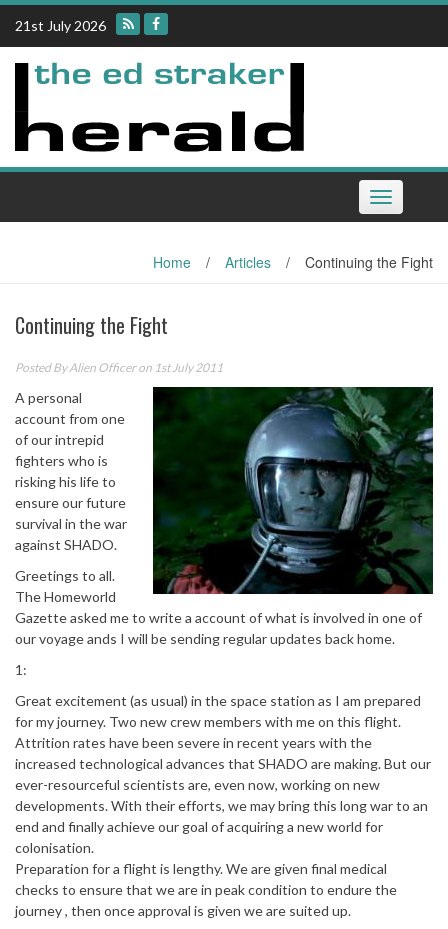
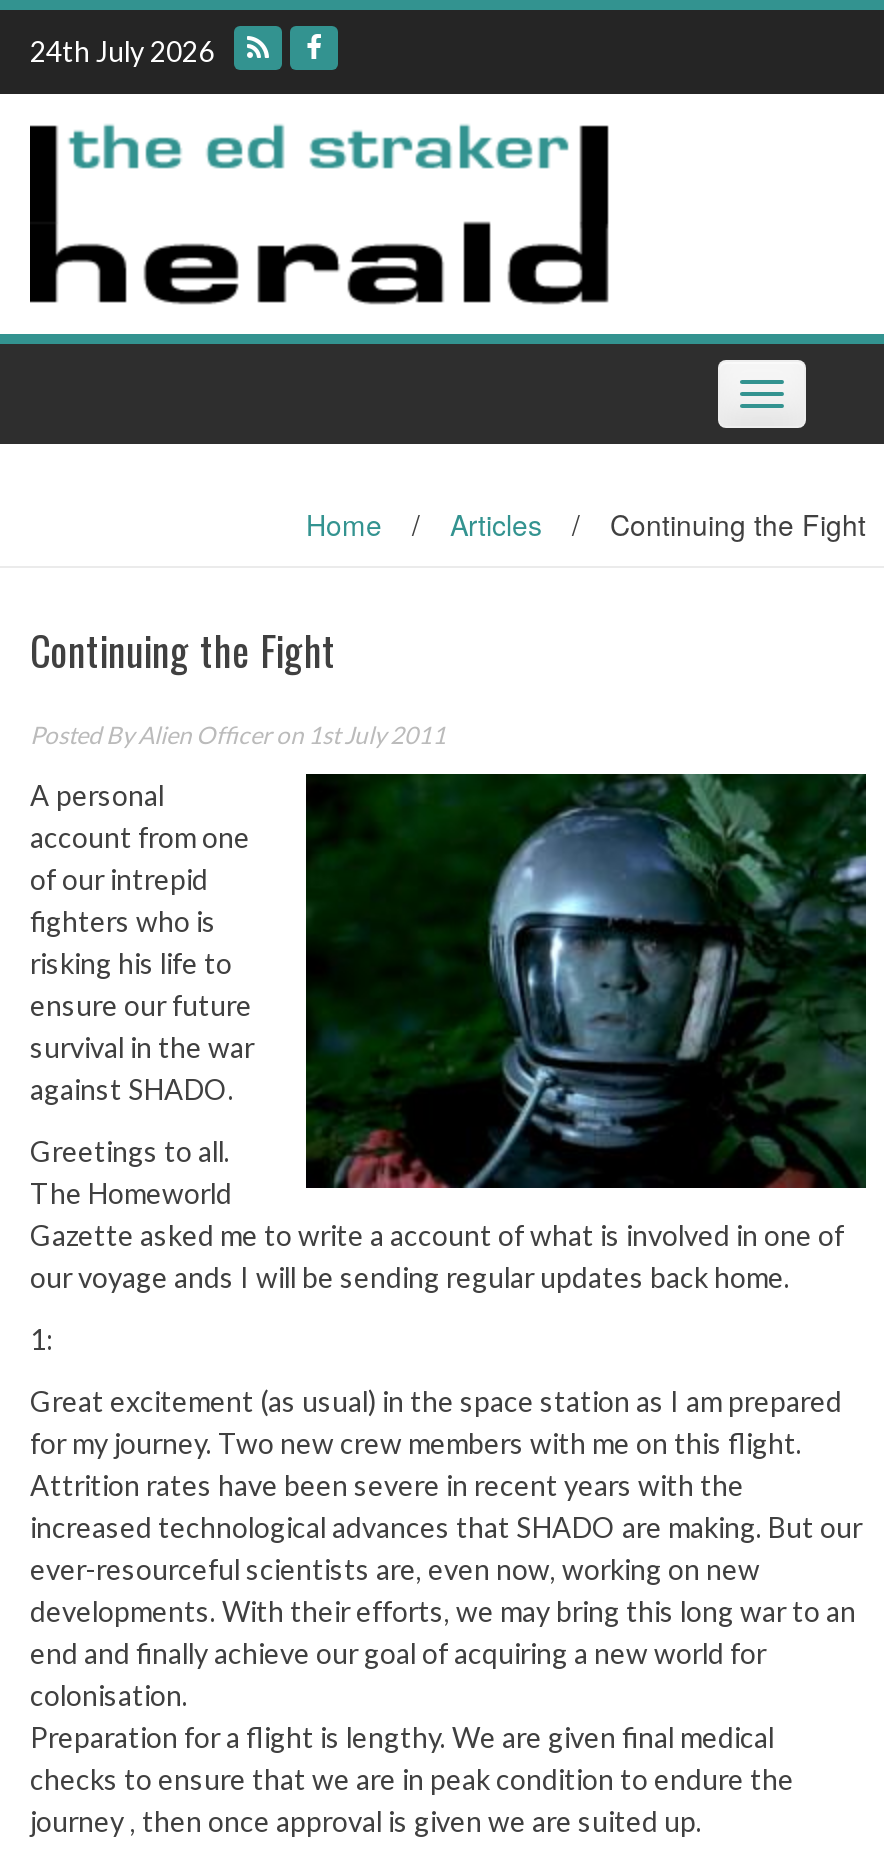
- 21st July 2026
+ 24th July 2026
